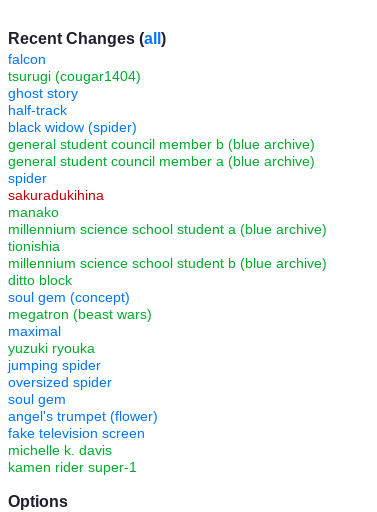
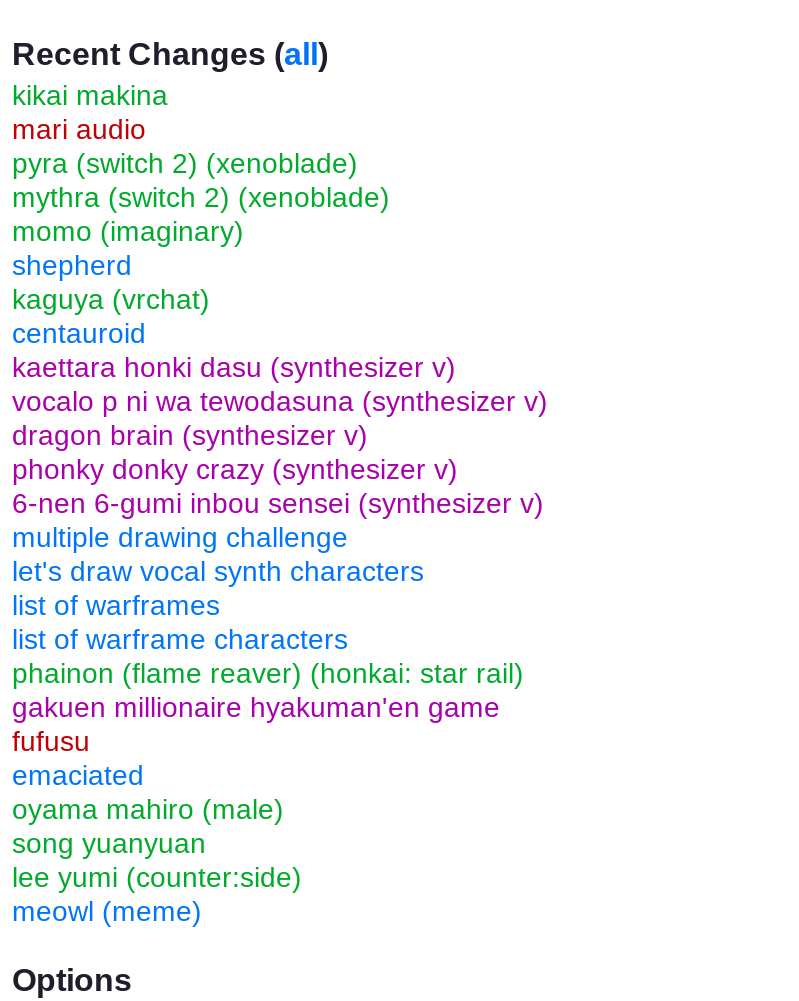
- falcon
- tsurugi (cougar1404)
- ghost story
- half-track
- black widow (spider)
- general student council member b (blue archive)
- general student council member a (blue archive)
- spider
- sakuradukihina
- manako
- millennium science school student a (blue archive)
- tionishia
- millennium science school student b (blue archive)
- ditto block
- soul gem (concept)
- megatron (beast wars)
- maximal
- yuzuki ryouka
- jumping spider
- oversized spider
- soul gem
- angel's trumpet (flower)
- fake television screen
- michelle k. davis
- kamen rider super-1
+ kikai makina
+ mari audio
+ pyra (switch 2) (xenoblade)
+ mythra (switch 2) (xenoblade)
+ momo (imaginary)
+ shepherd
+ kaguya (vrchat)
+ centauroid
+ kaettara honki dasu (synthesizer v)
+ vocalo p ni wa tewodasuna (synthesizer v)
+ dragon brain (synthesizer v)
+ phonky donky crazy (synthesizer v)
+ 6-nen 6-gumi inbou sensei (synthesizer v)
+ multiple drawing challenge
+ let's draw vocal synth characters
+ list of warframes
+ list of warframe characters
+ phainon (flame reaver) (honkai: star rail)
+ gakuen millionaire hyakuman'en game
+ fufusu
+ emaciated
+ oyama mahiro (male)
+ song yuanyuan
+ lee yumi (counter:side)
+ meowl (meme)
